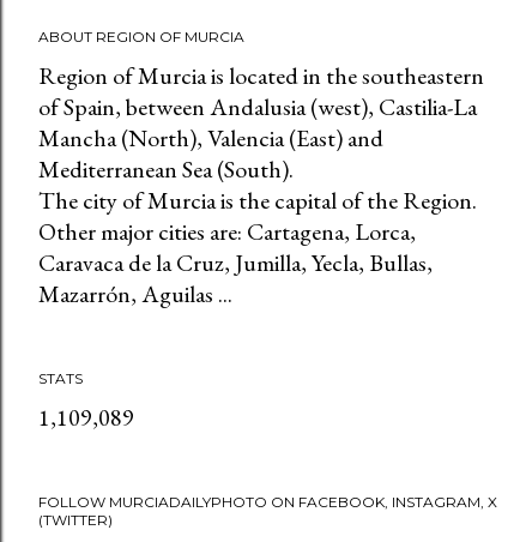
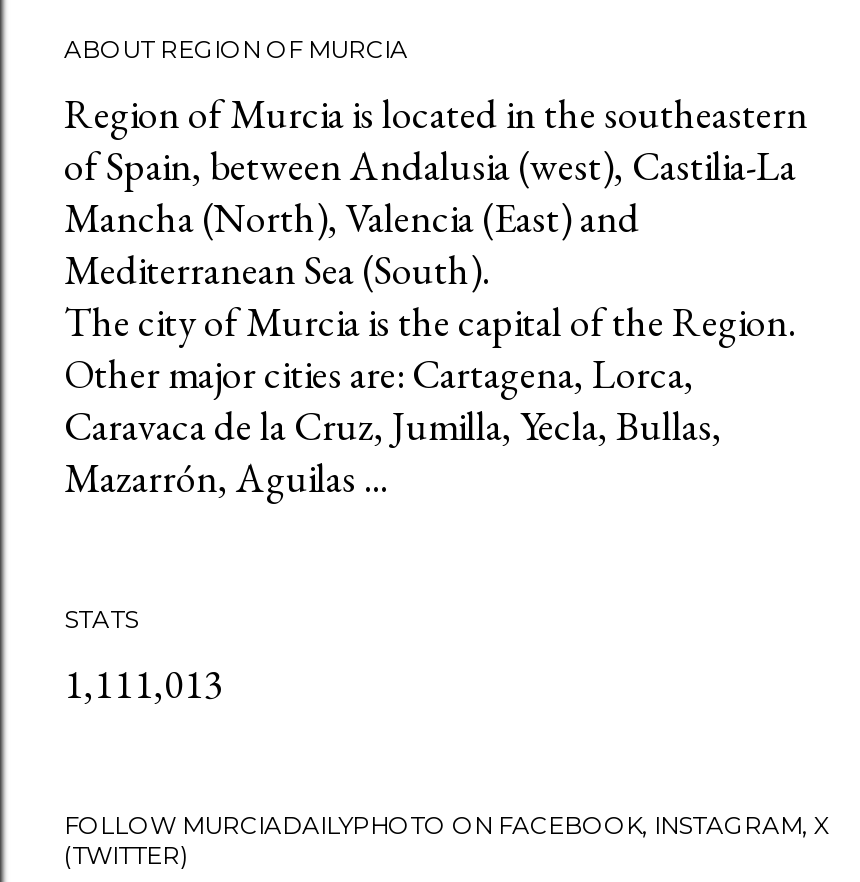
- 1,109,089
+ 1,111,013
